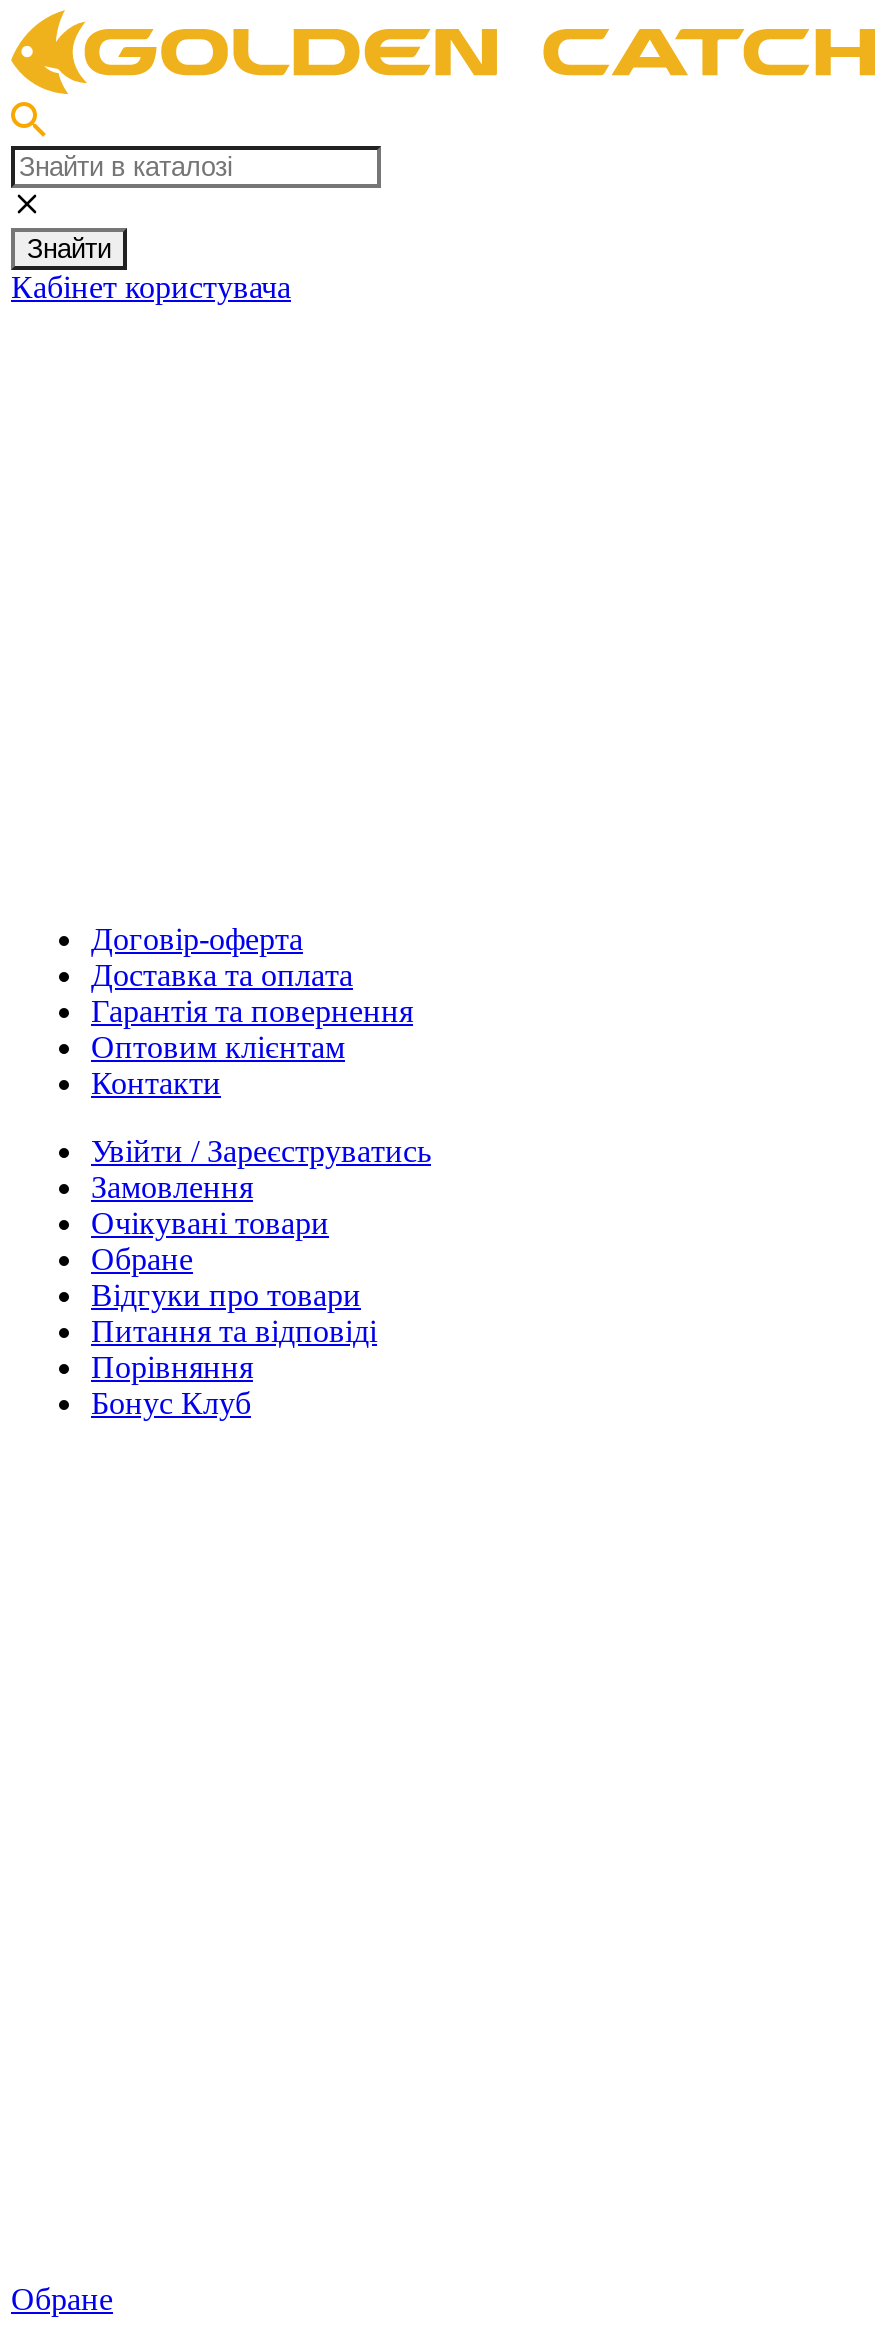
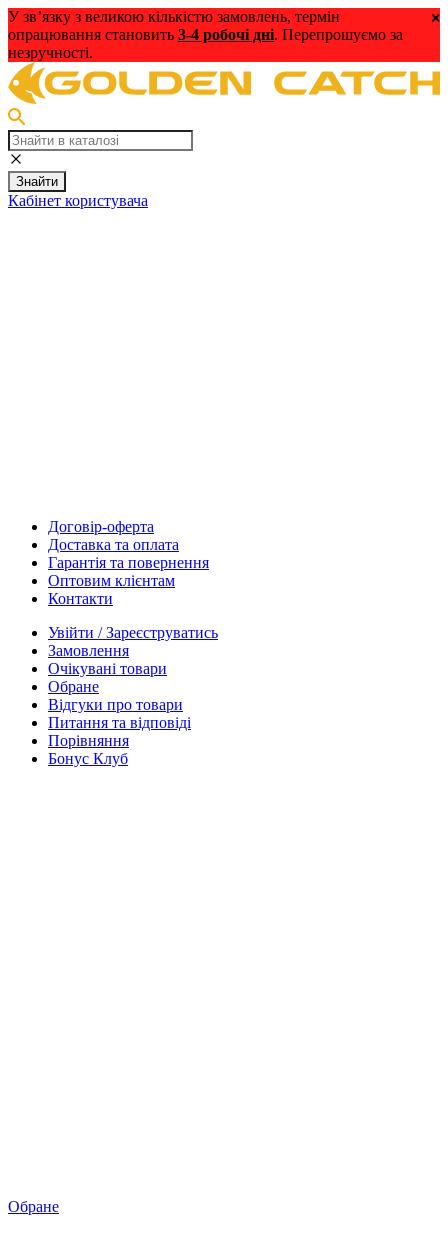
+ У зв’язку з великою кількістю замовлень, термін
+ опрацювання становить 3-4 робочі дні. Перепрошуємо за
+ незручності.
